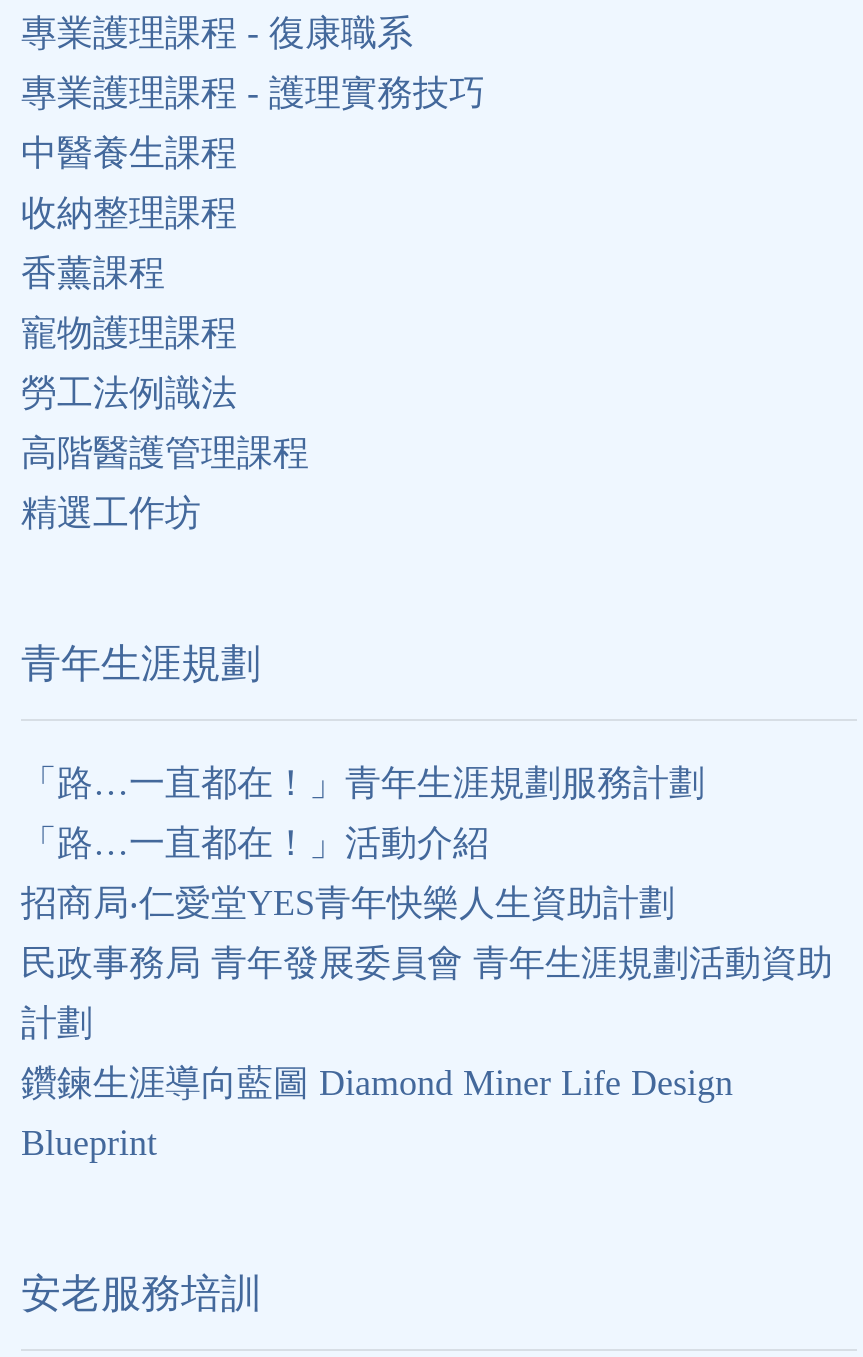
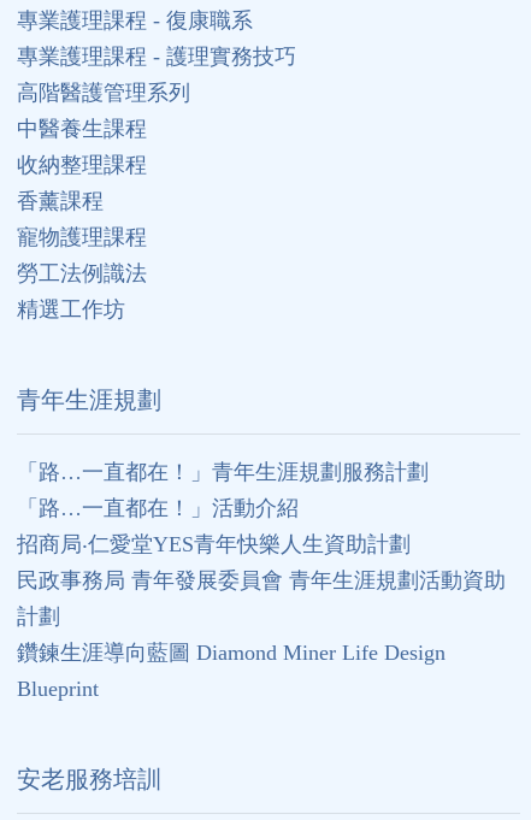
+ 高階醫護管理系列

moved down: 中醫養生課程 | 收納整理課程 | 香薰課程 | 寵物護理課程 | 勞工法例識法

- 高階醫護管理課程
